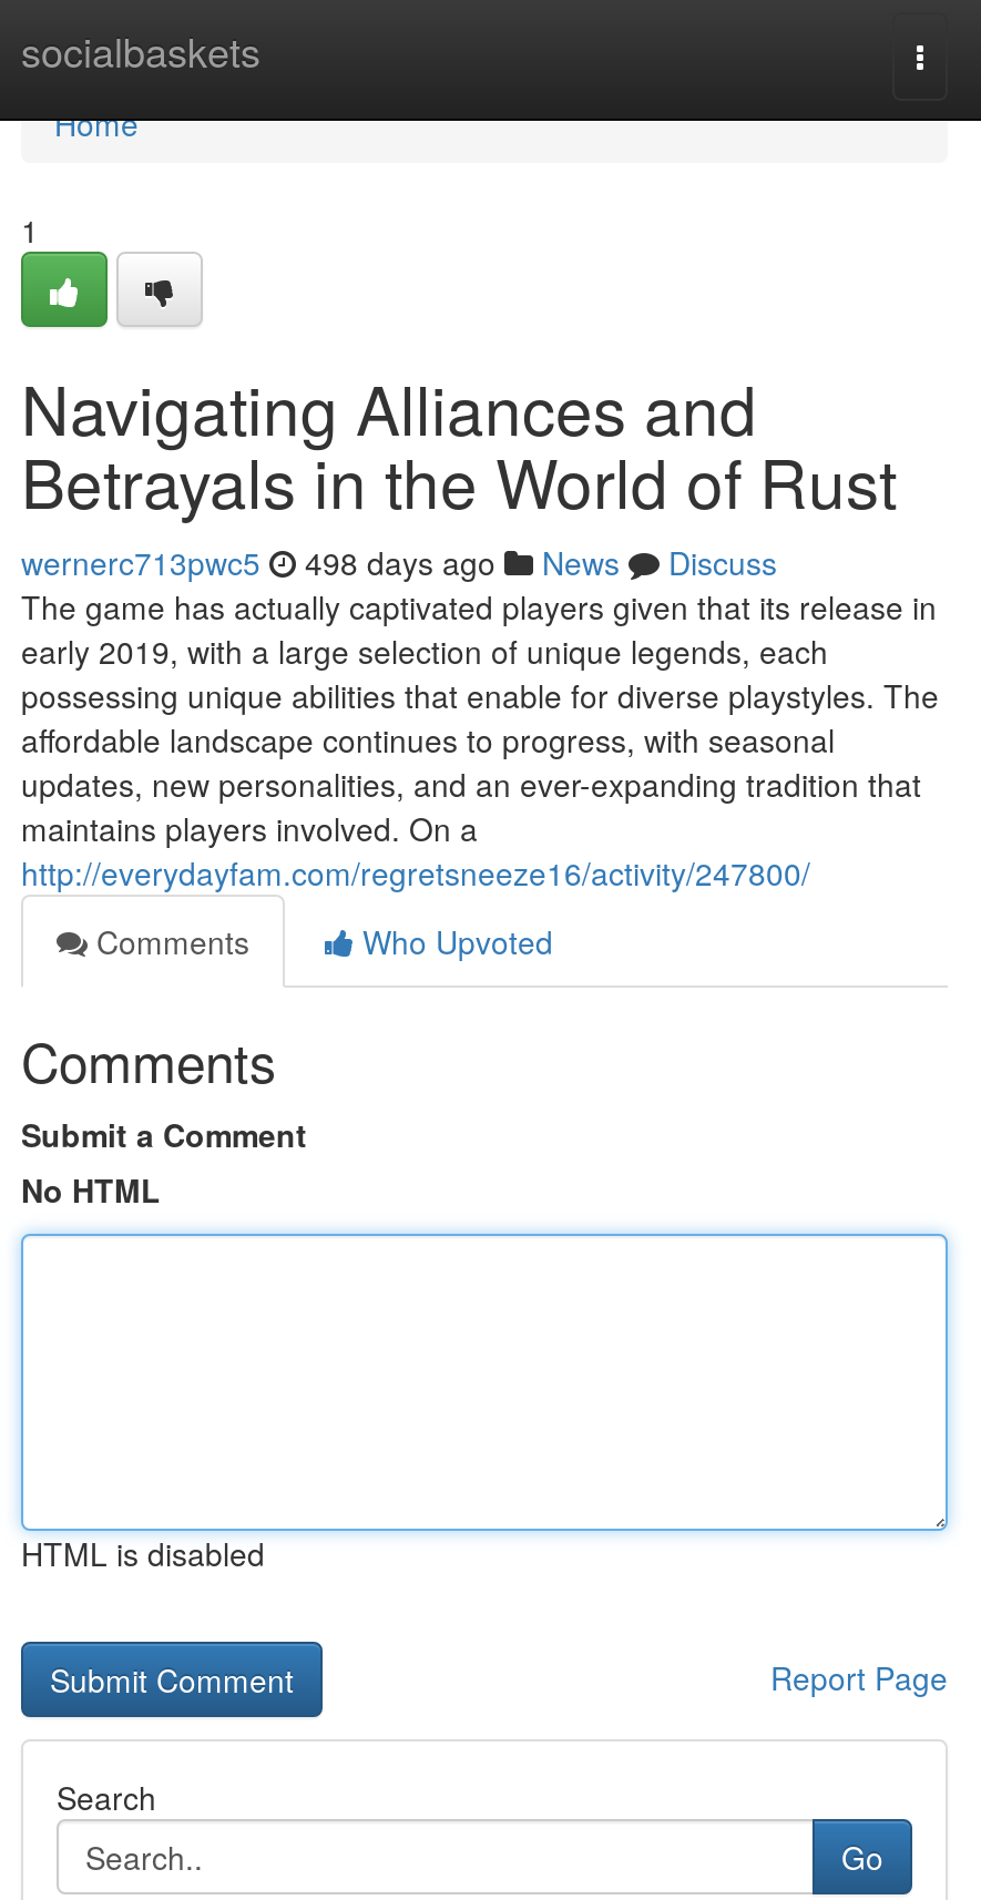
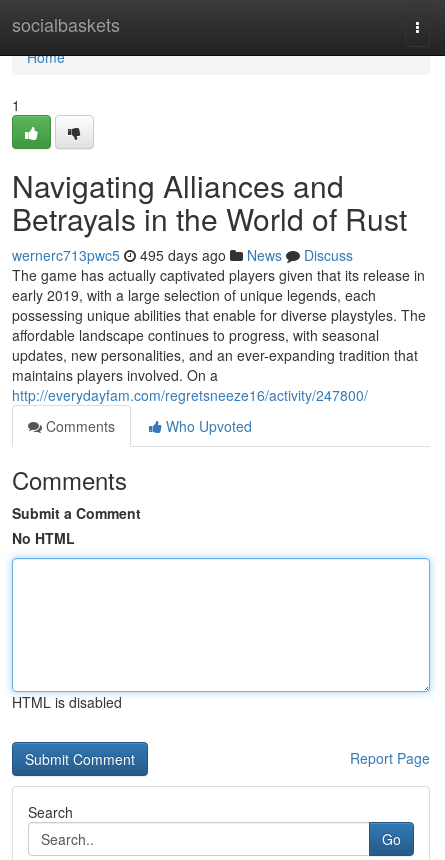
- wernerc713pwc5 498 days ago News Discuss
+ wernerc713pwc5 495 days ago News Discuss
